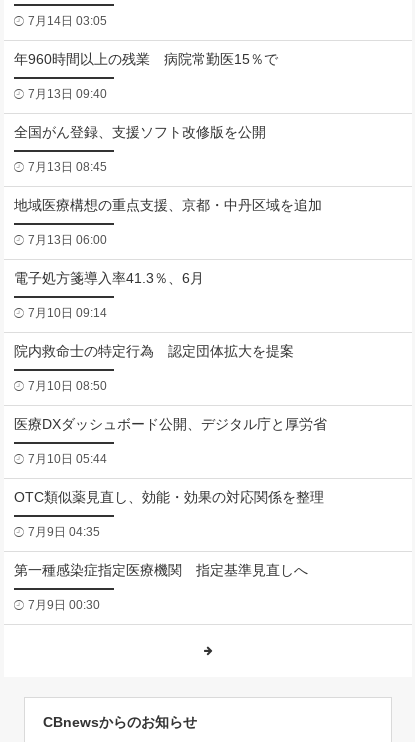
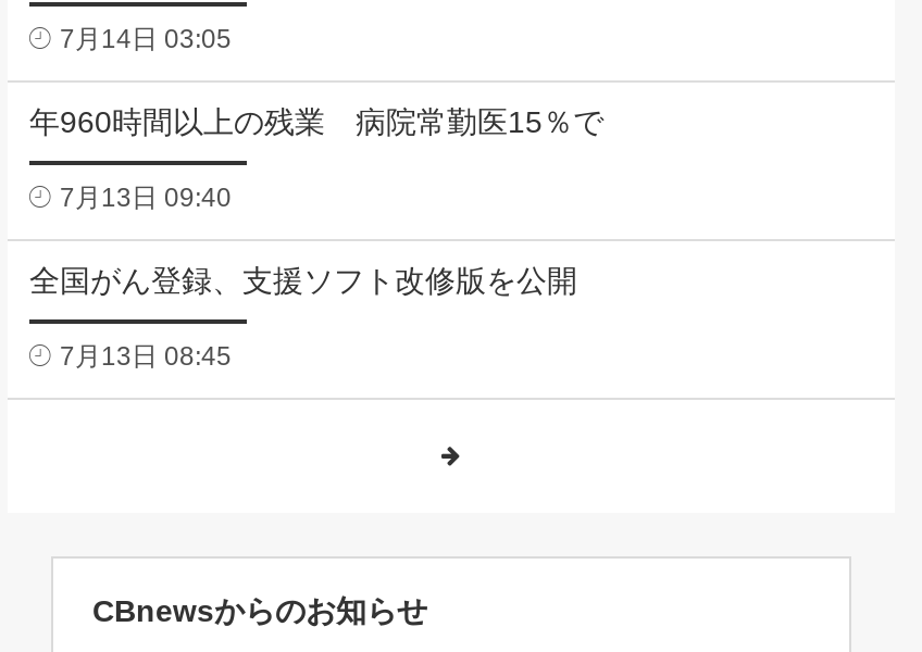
- 地域医療構想の重点支援、京都・中丹区域を追加
- 7月13日 06:00
- 電子処方箋導入率41.3％、6月
- 7月10日 09:14
- 院内救命士の特定行為 認定団体拡大を提案
- 7月10日 08:50
- 医療DXダッシュボード公開、デジタル庁と厚労省
- 7月10日 05:44
- OTC類似薬見直し、効能・効果の対応関係を整理
- 7月9日 04:35
- 第一種感染症指定医療機関 指定基準見直しへ
- 7月9日 00:30
